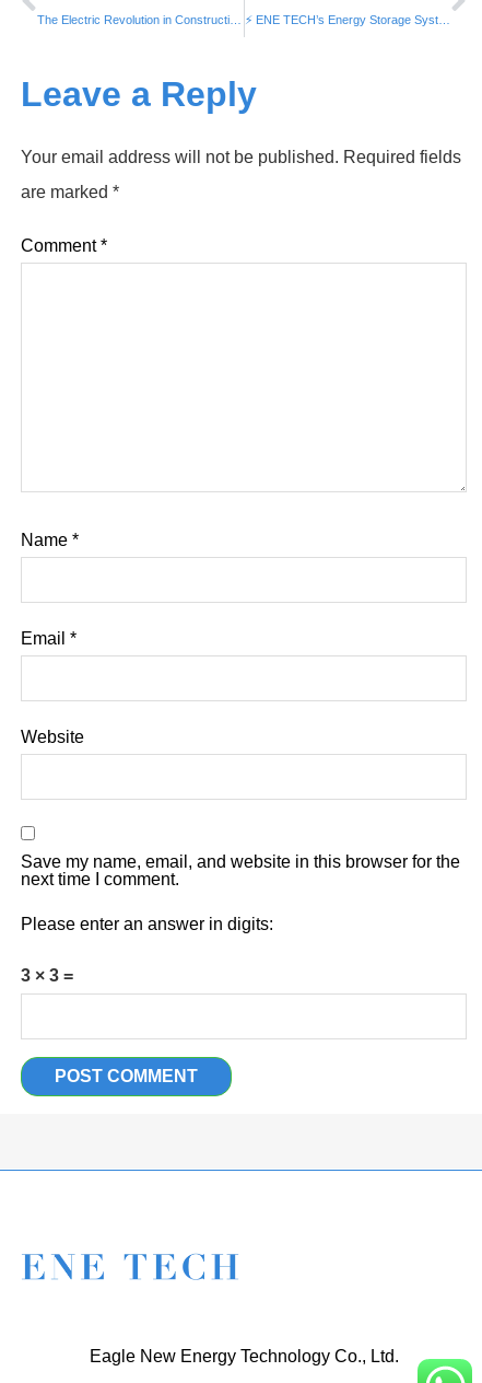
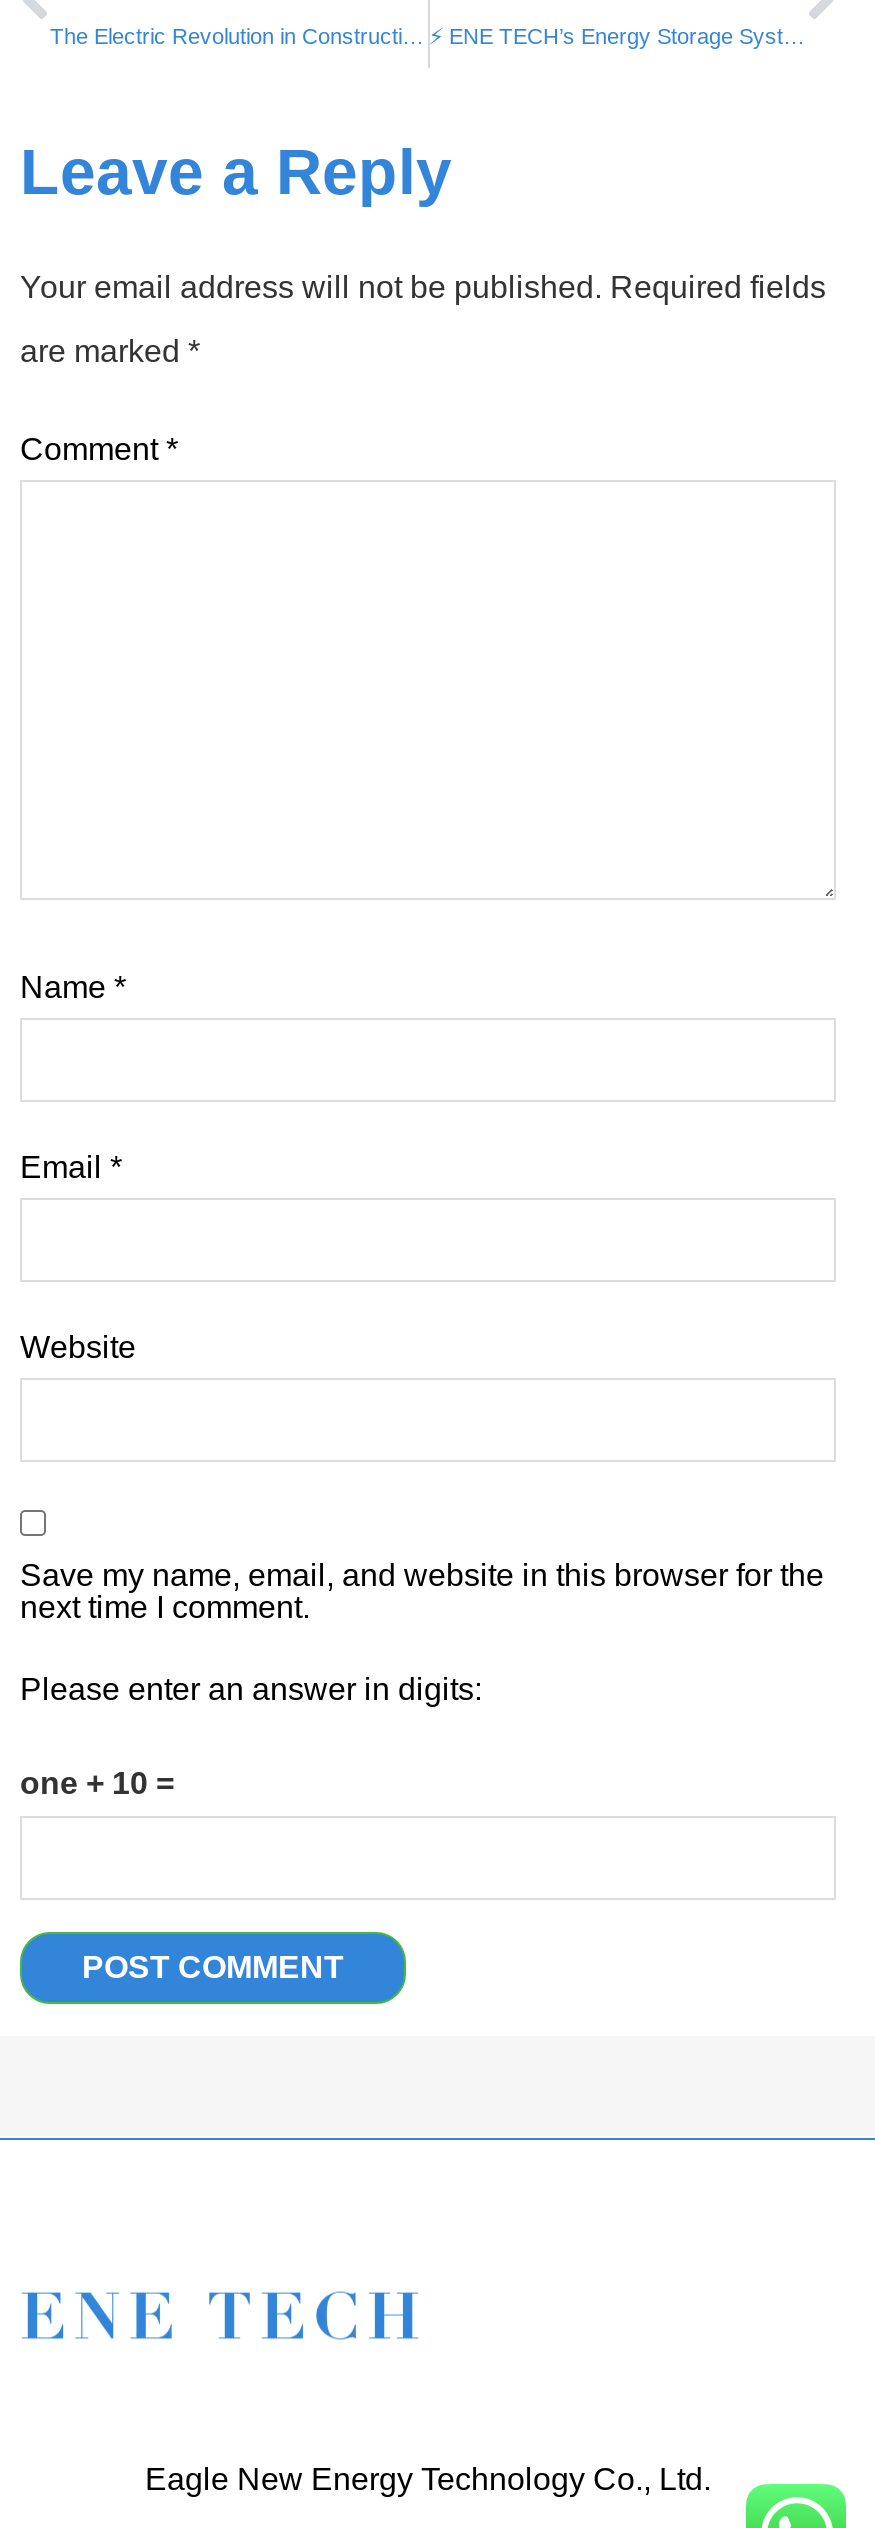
- 3 × 3 =
+ one + 10 =
